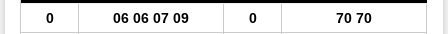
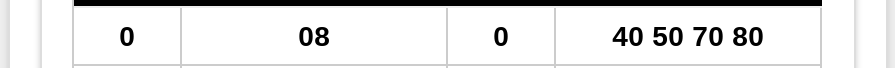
- 06 06 07 09
+ 08

- 70 70
+ 40 50 70 80
